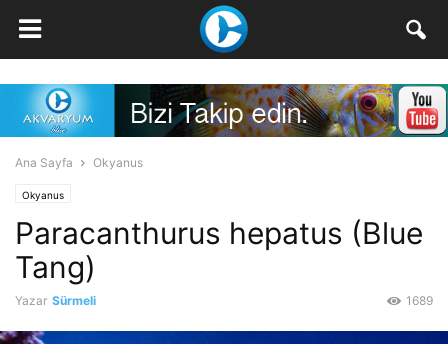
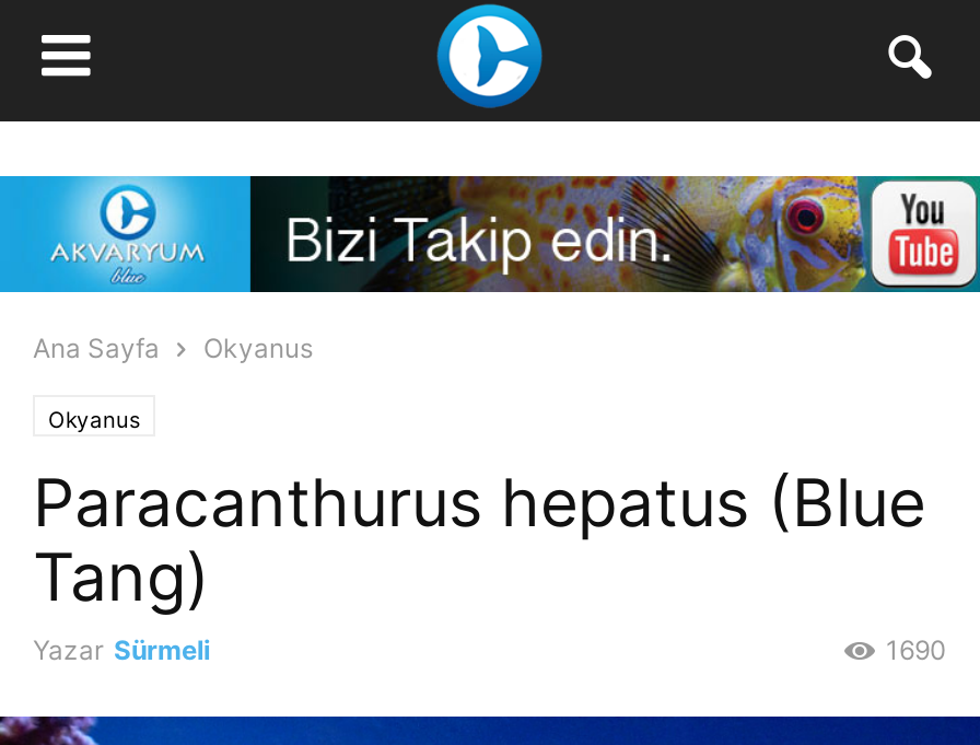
- 1689
+ 1690
